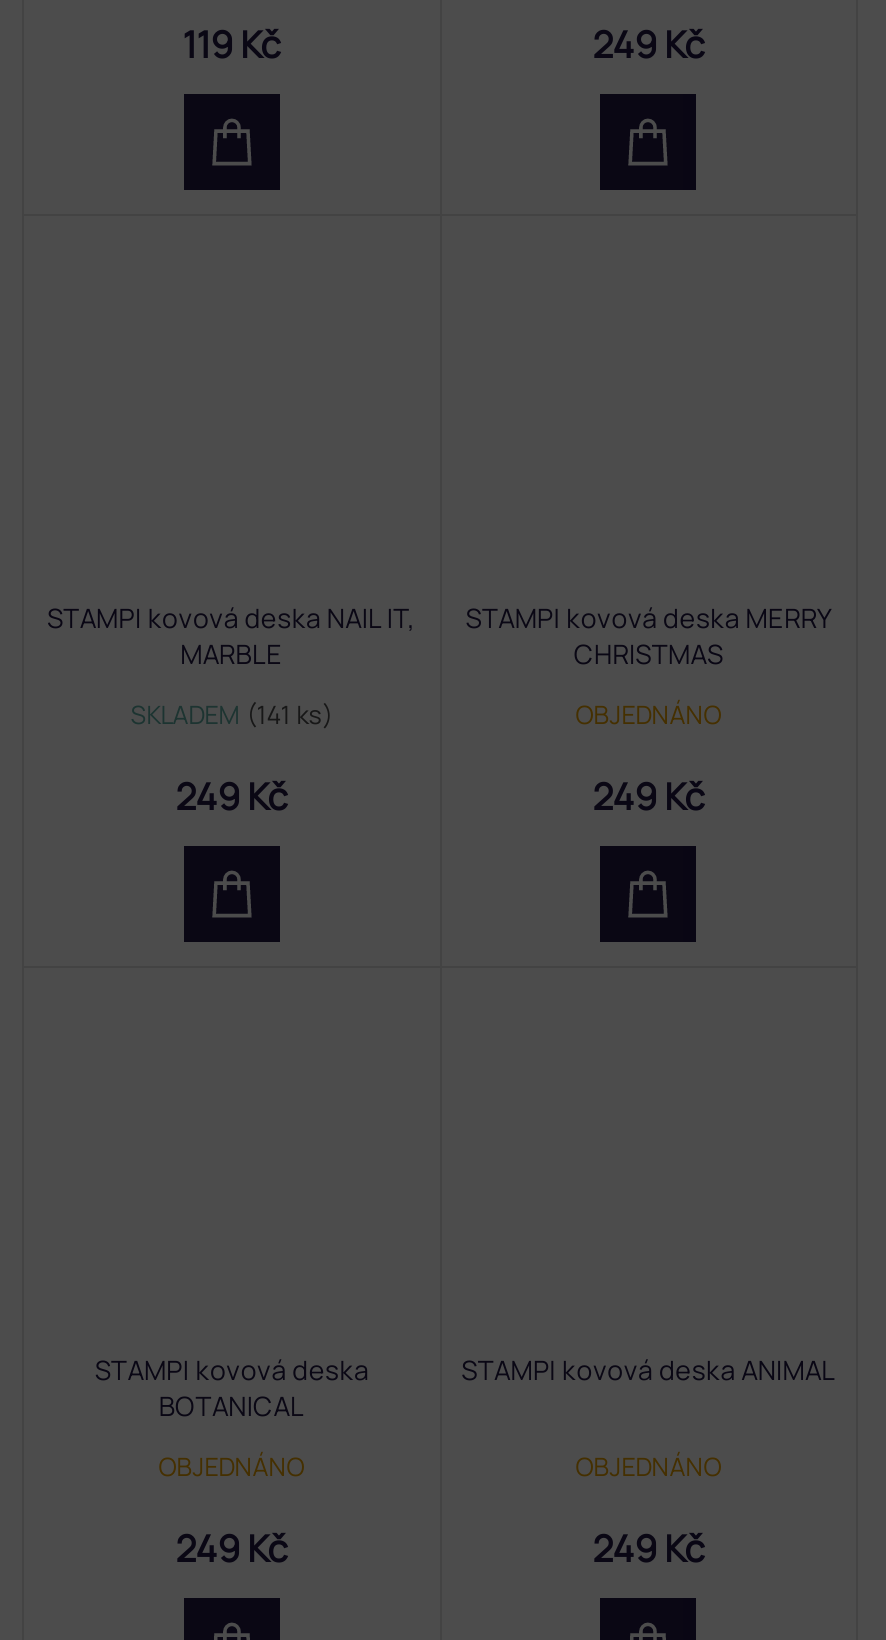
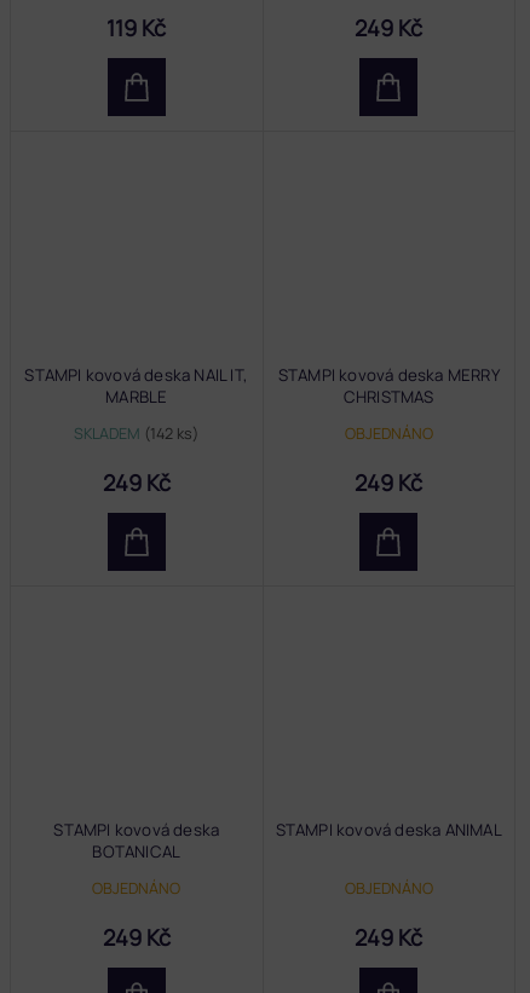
- SKLADEM (141 ks)
+ SKLADEM (142 ks)
